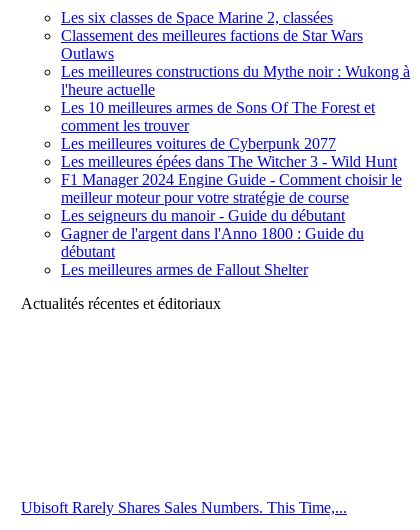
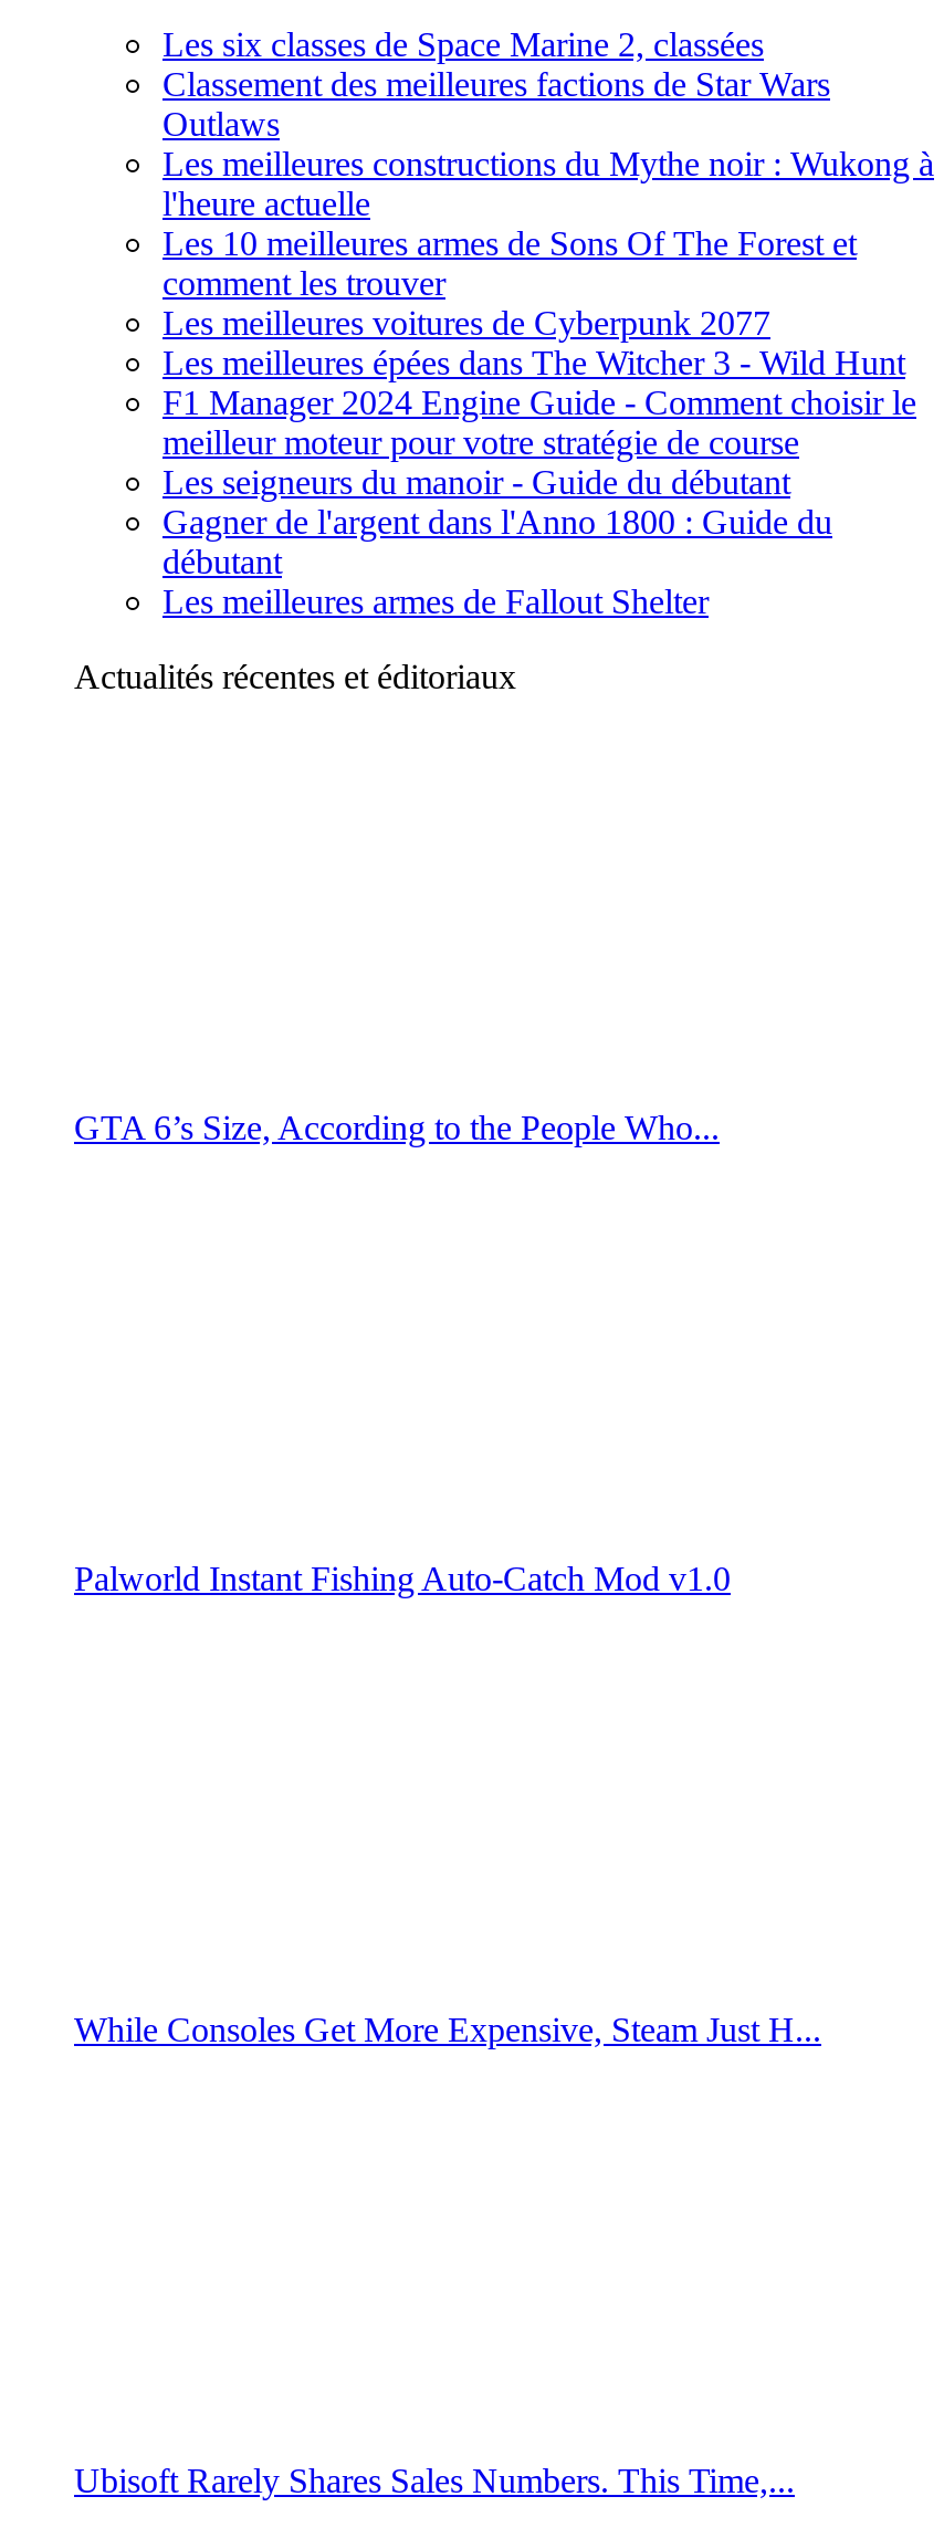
+ GTA 6’s Size, According to the People Who...

+ Palworld Instant Fishing Auto-Catch Mod v1.0

+ While Consoles Get More Expensive, Steam Just H...
